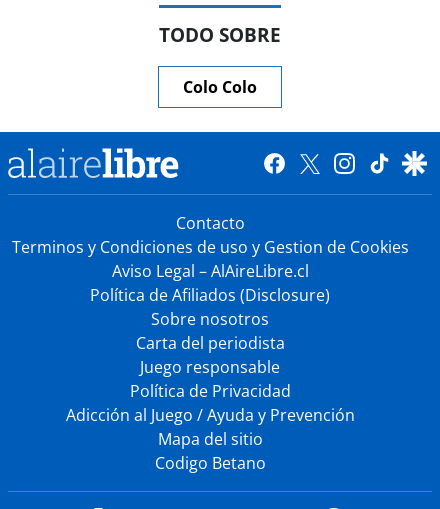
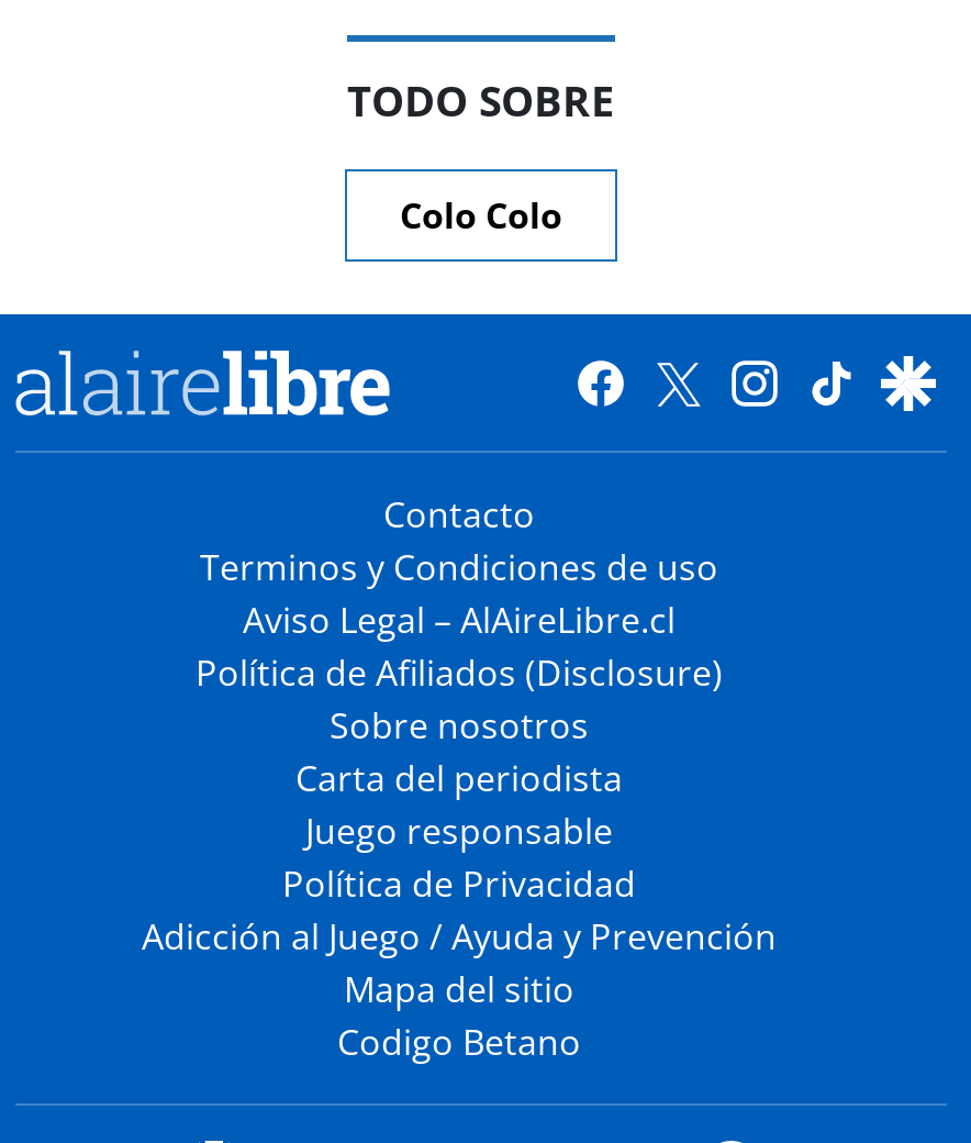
- Terminos y Condiciones de uso y Gestion de Cookies
+ Terminos y Condiciones de uso
